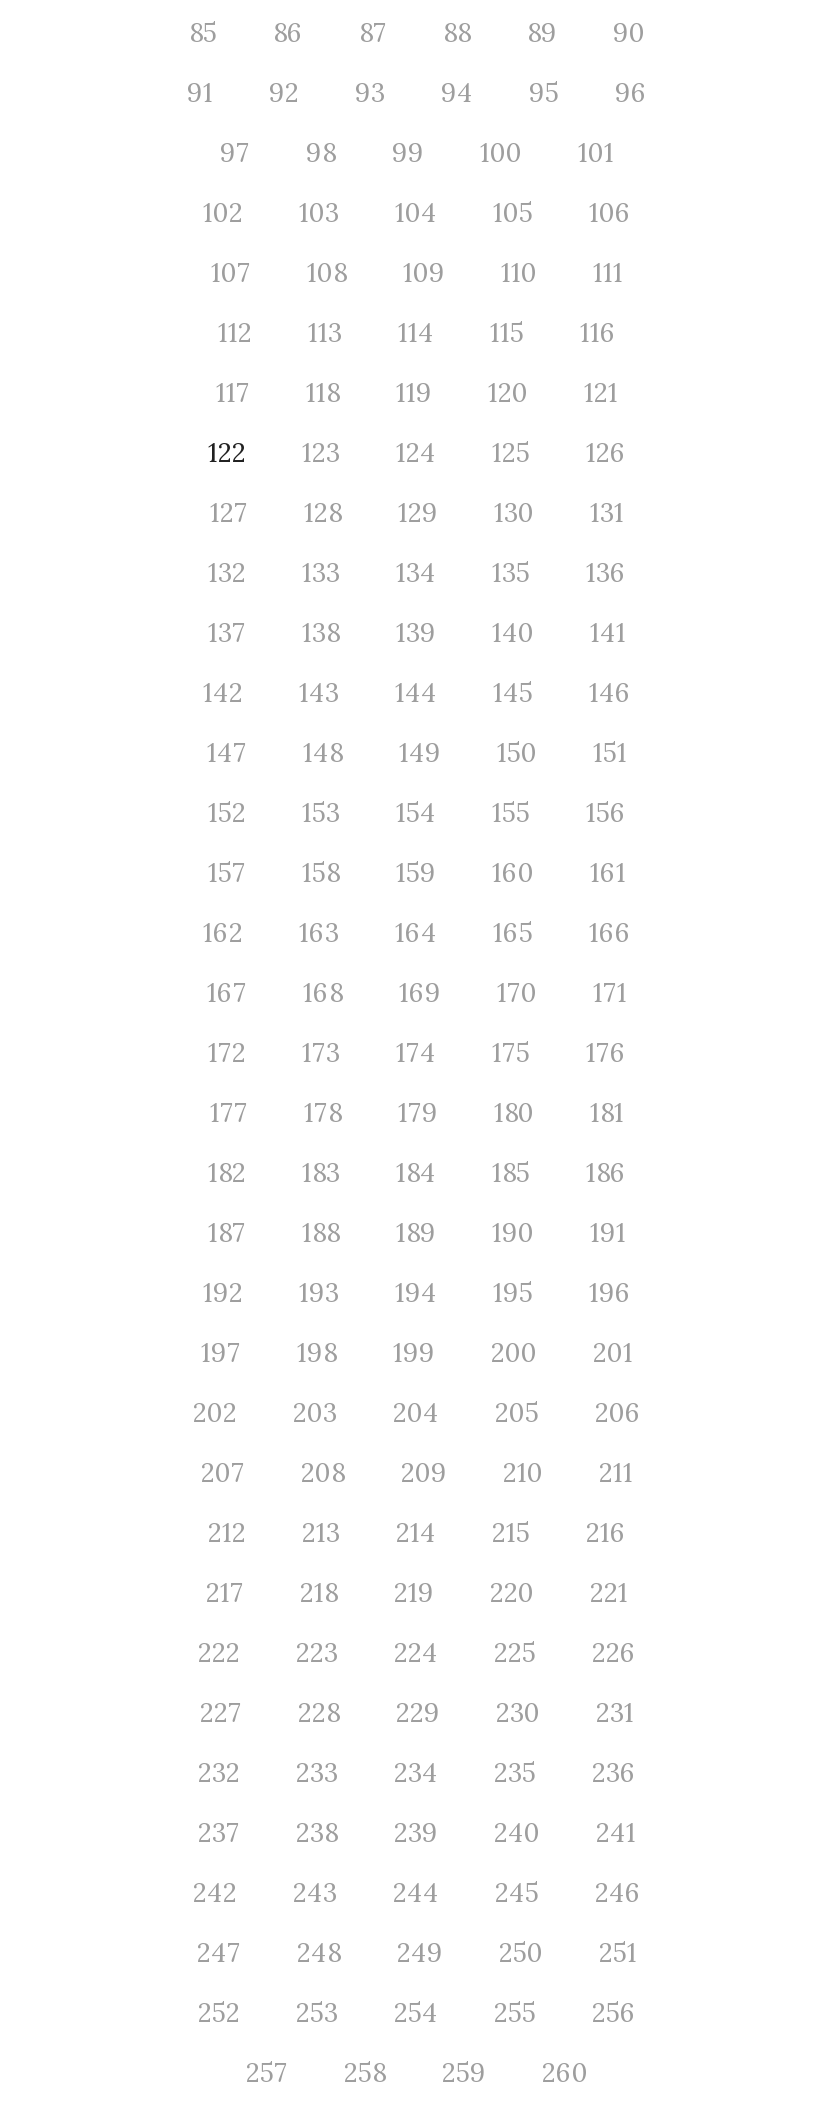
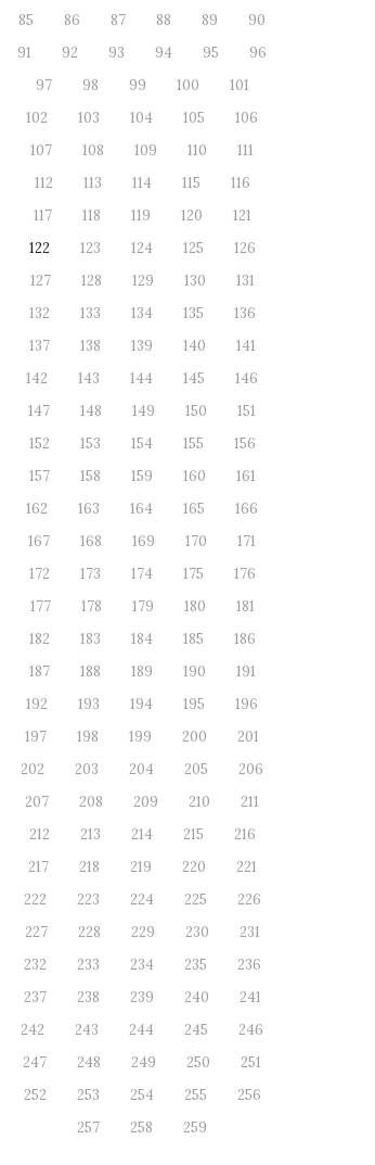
- 260
